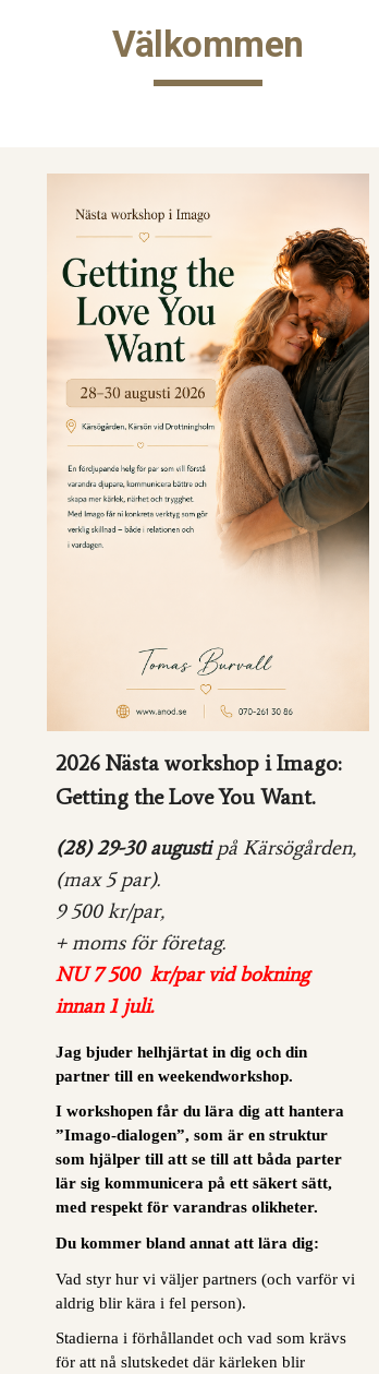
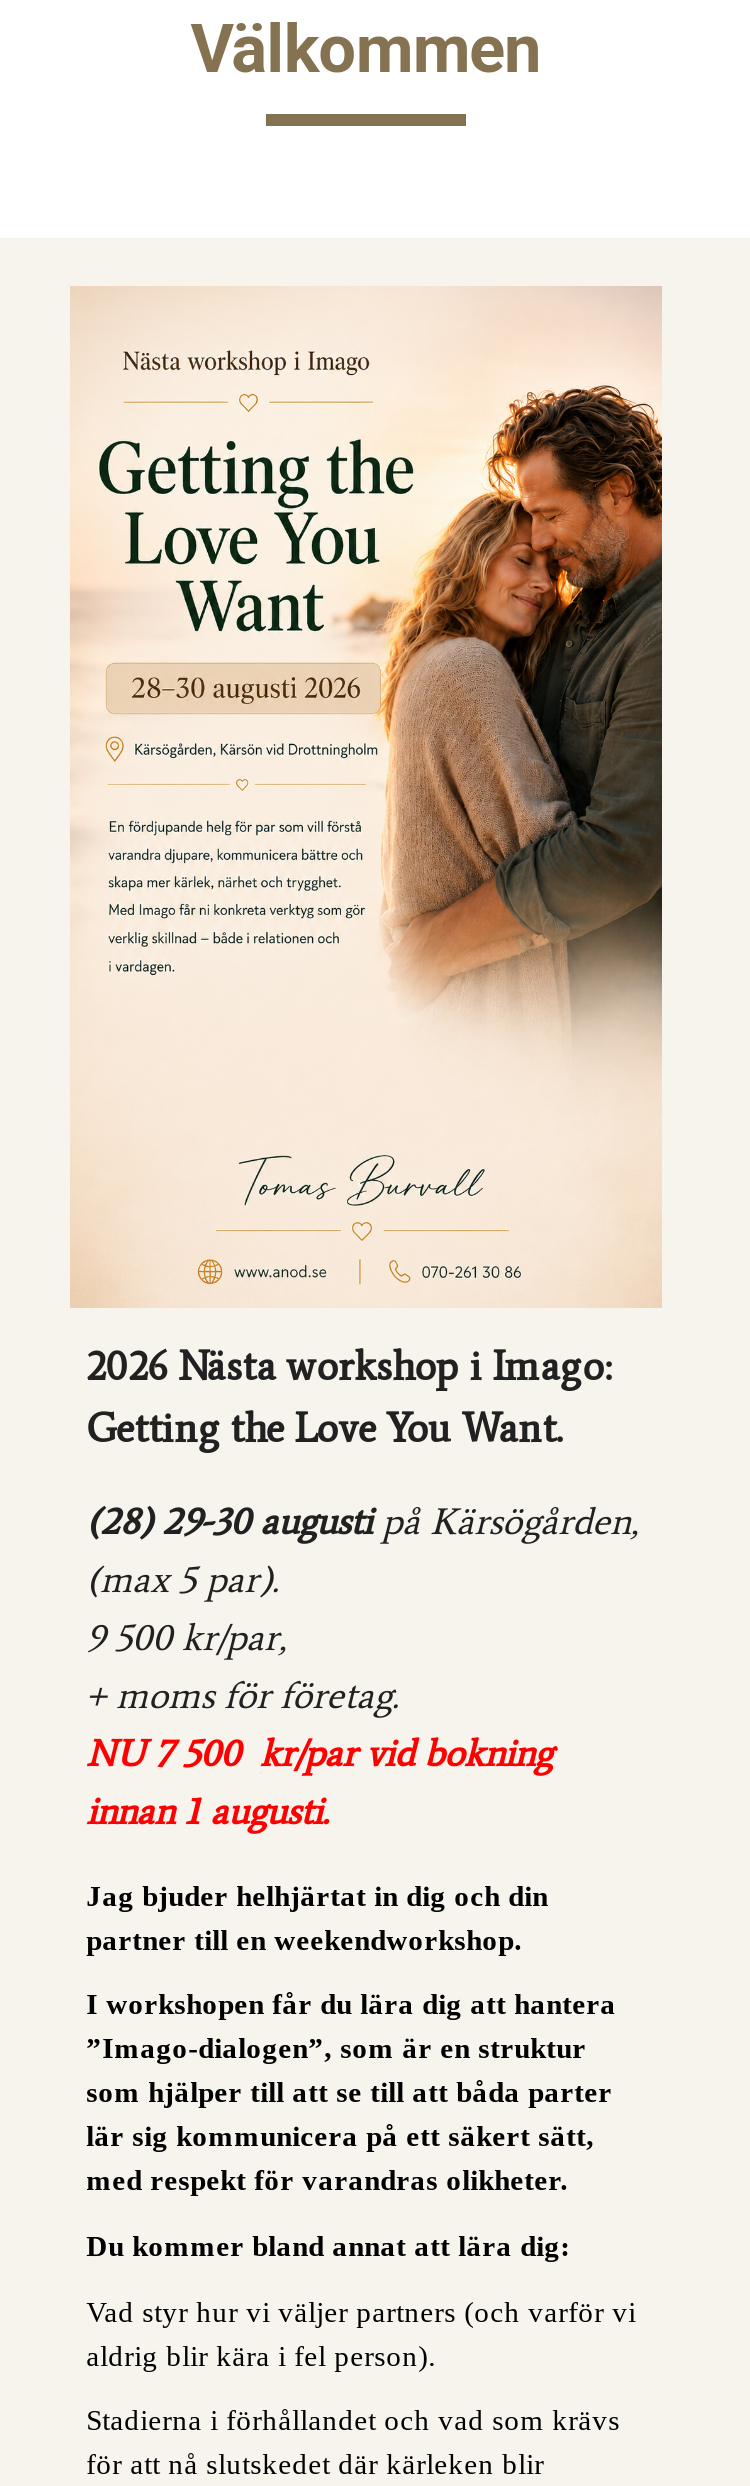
- innan 1 juli.
+ innan 1 augusti.
